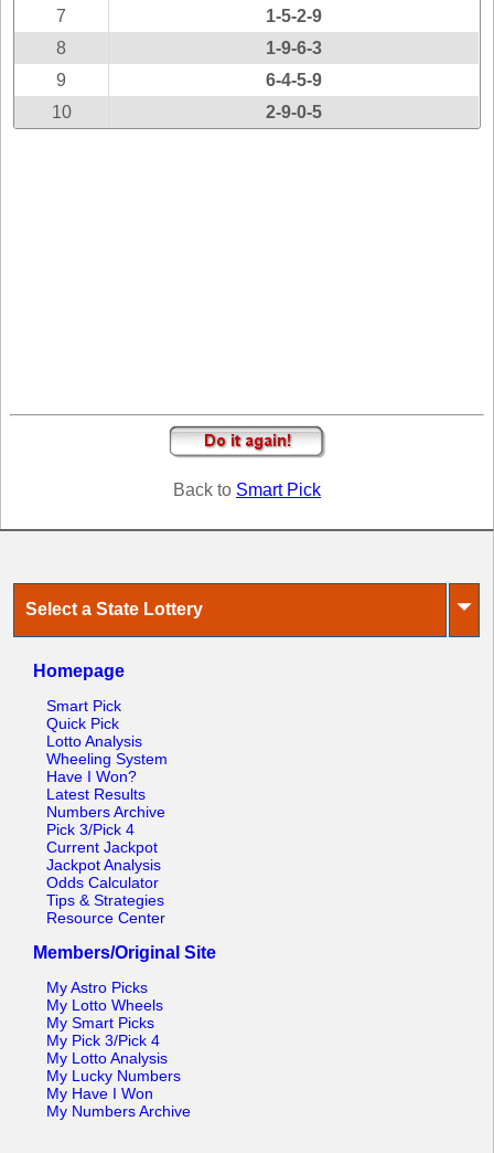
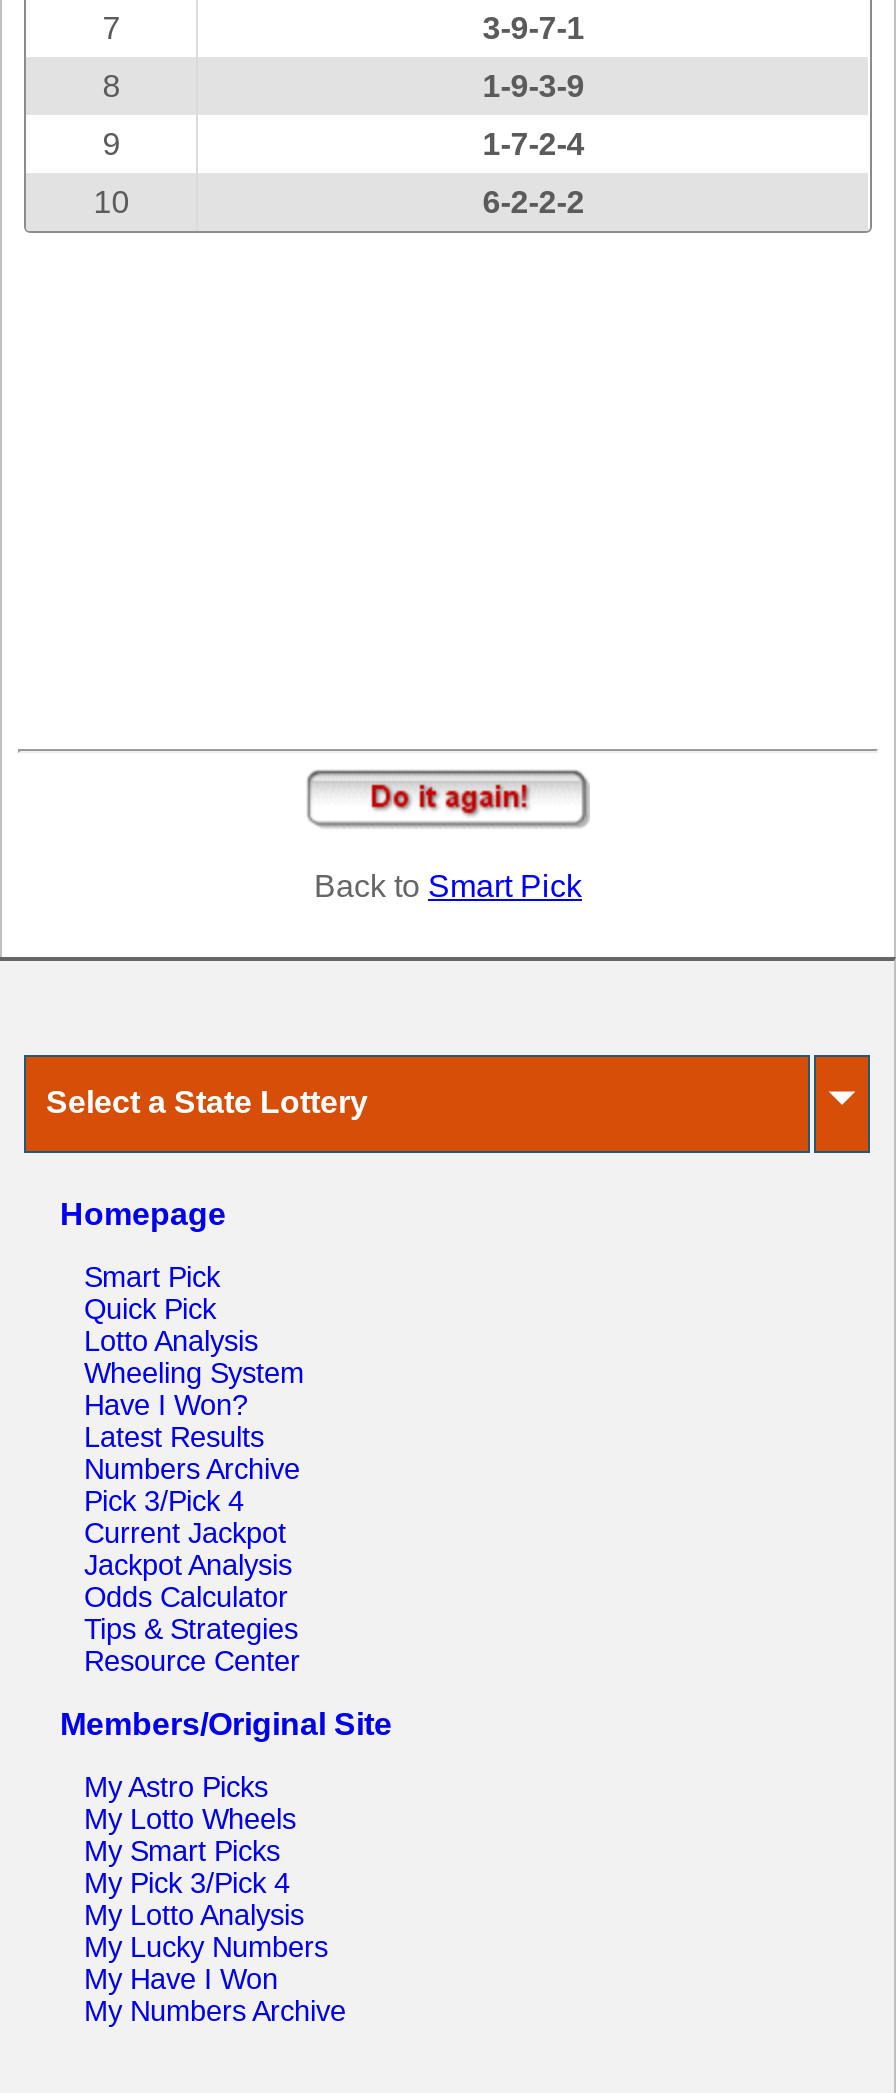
- 1-5-2-9
+ 3-9-7-1

- 1-9-6-3
+ 1-9-3-9

- 6-4-5-9
+ 1-7-2-4

- 2-9-0-5
+ 6-2-2-2
